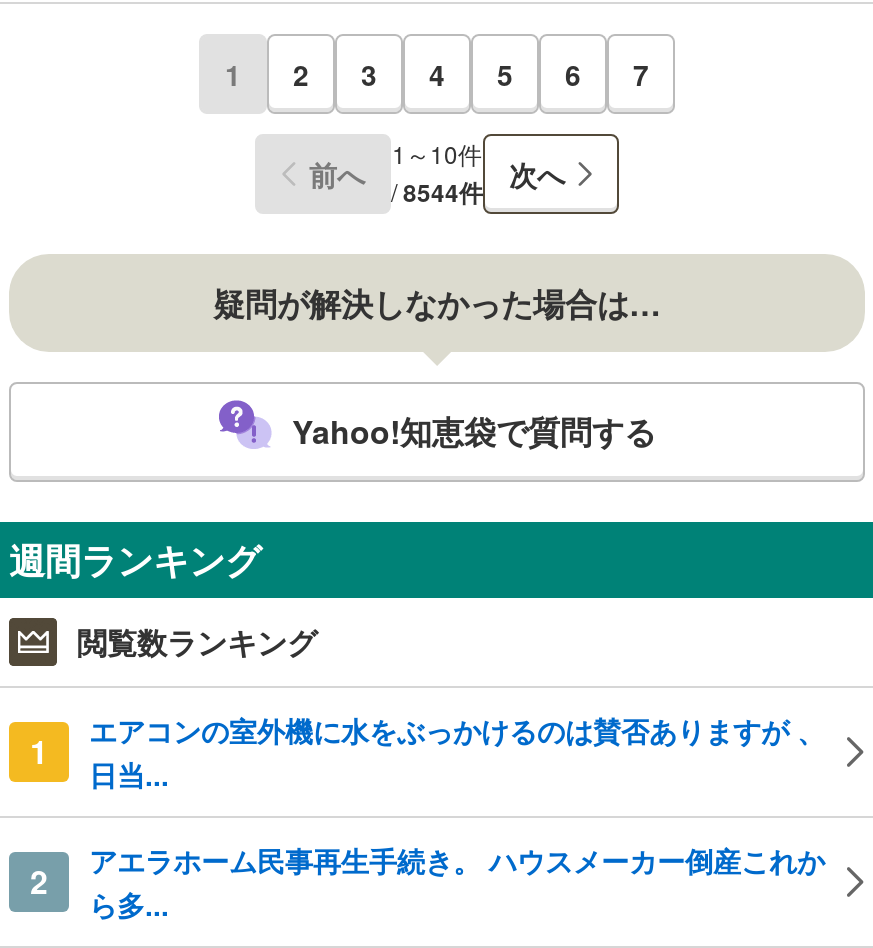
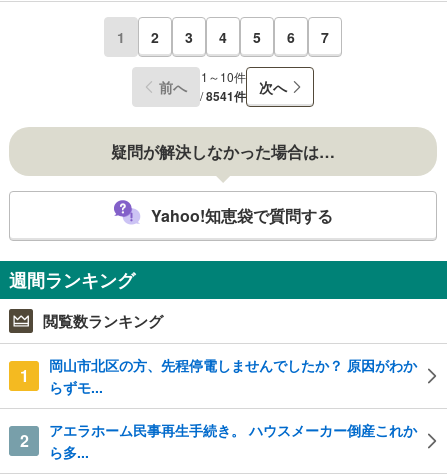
- 前へ /8544件 1～10件 次へ
+ 前へ /8541件 1～10件 次へ

- エアコンの室外機に水をぶっかけるのは賛否ありますが 、
- 日当...
+ 岡山市北区の方、先程停電しませんでしたか？ 原因がわか
+ らずモ...
